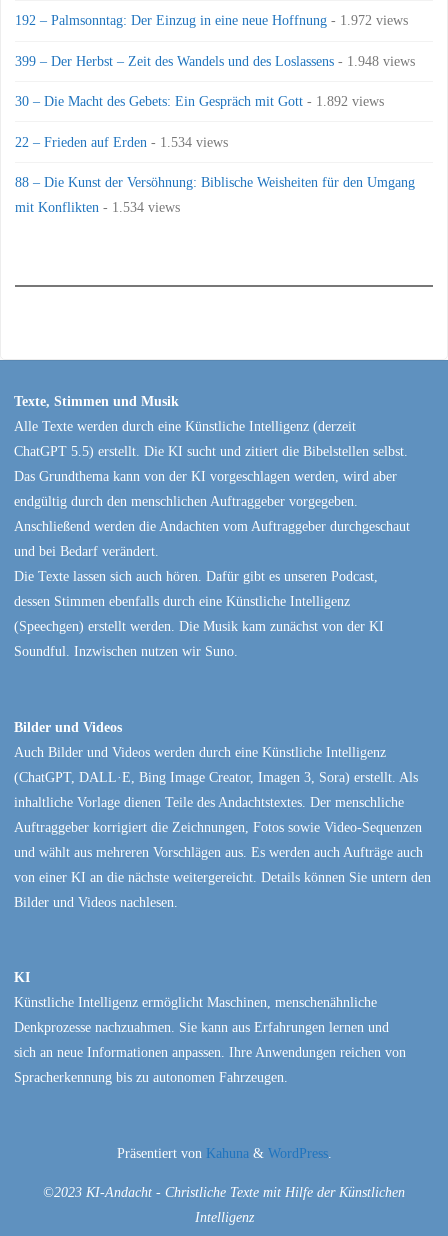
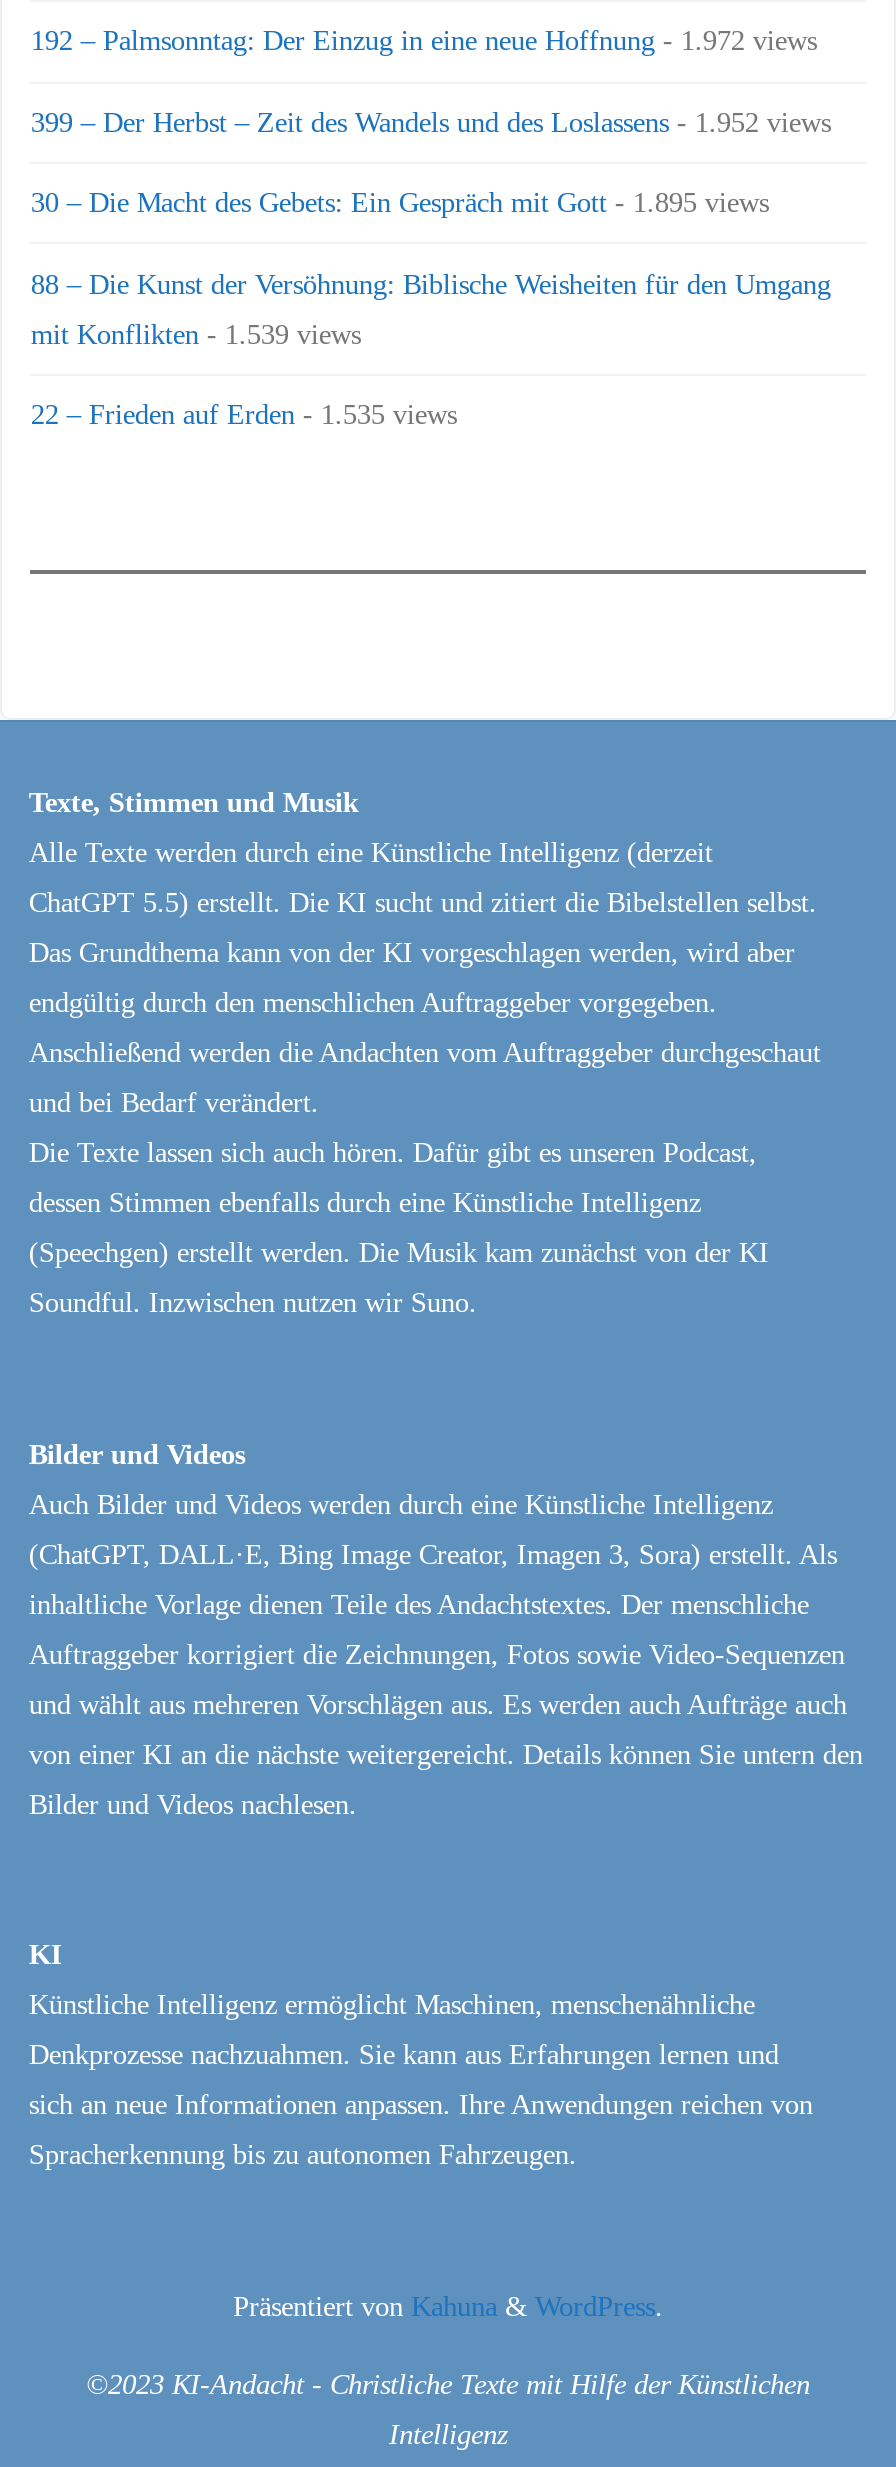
- 399 – Der Herbst – Zeit des Wandels und des Loslassens - 1.948 views
- 30 – Die Macht des Gebets: Ein Gespräch mit Gott - 1.892 views
- 22 – Frieden auf Erden - 1.534 views
+ 399 – Der Herbst – Zeit des Wandels und des Loslassens - 1.952 views
+ 30 – Die Macht des Gebets: Ein Gespräch mit Gott - 1.895 views

moved up: 88 – Die Kunst der Versöhnung: Biblische Weisheiten für den Umgang

- mit Konflikten - 1.534 views
+ mit Konflikten - 1.539 views
+ 22 – Frieden auf Erden - 1.535 views
